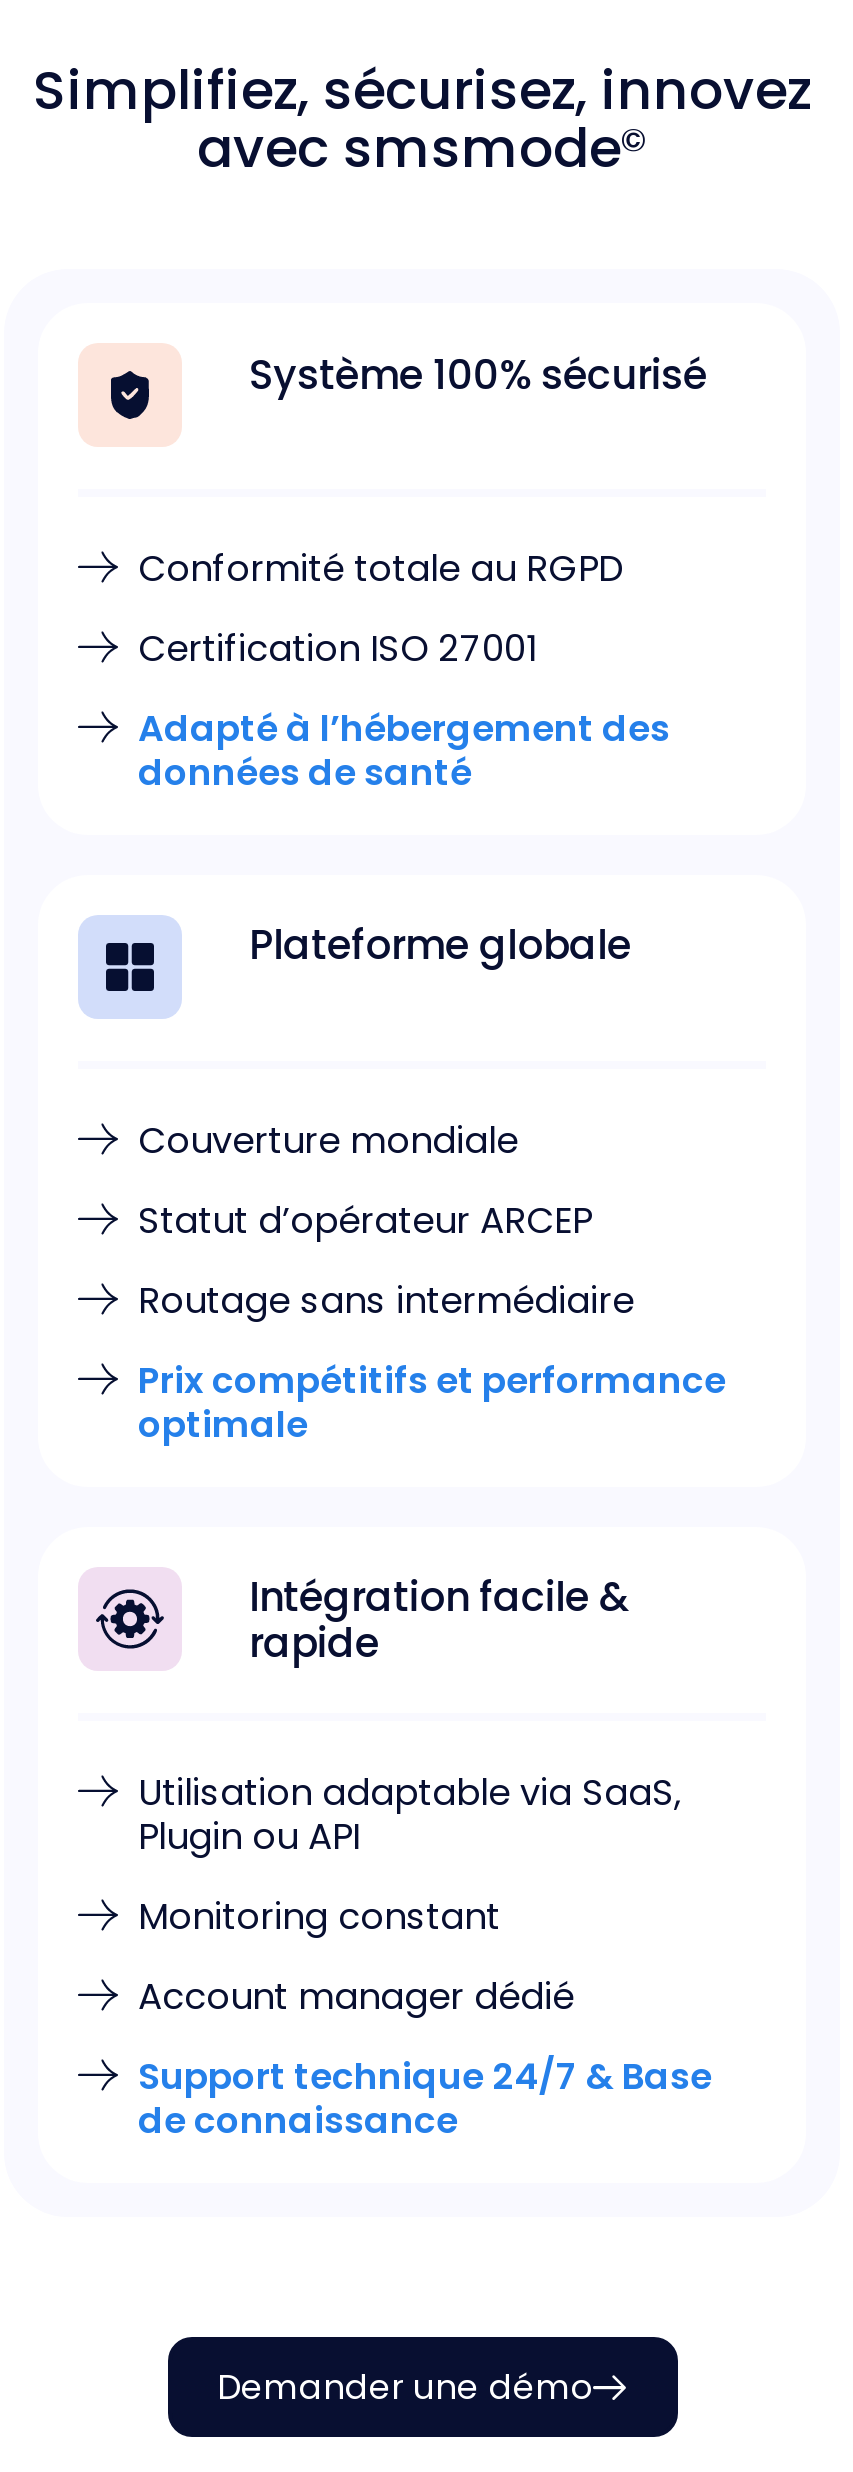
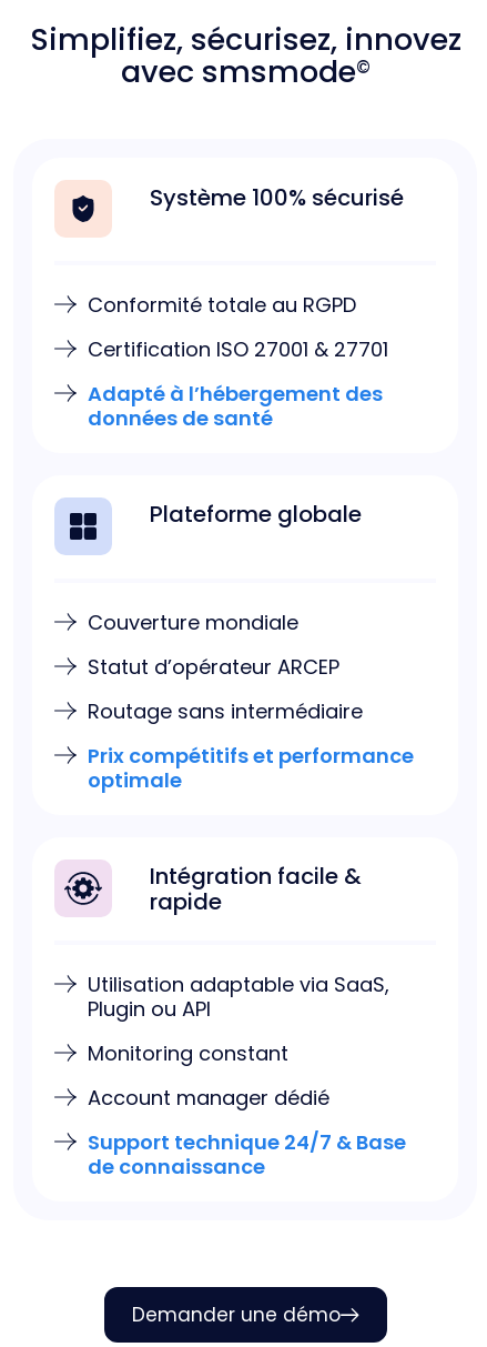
- Certification ISO 27001
+ Certification ISO 27001 & 27701
